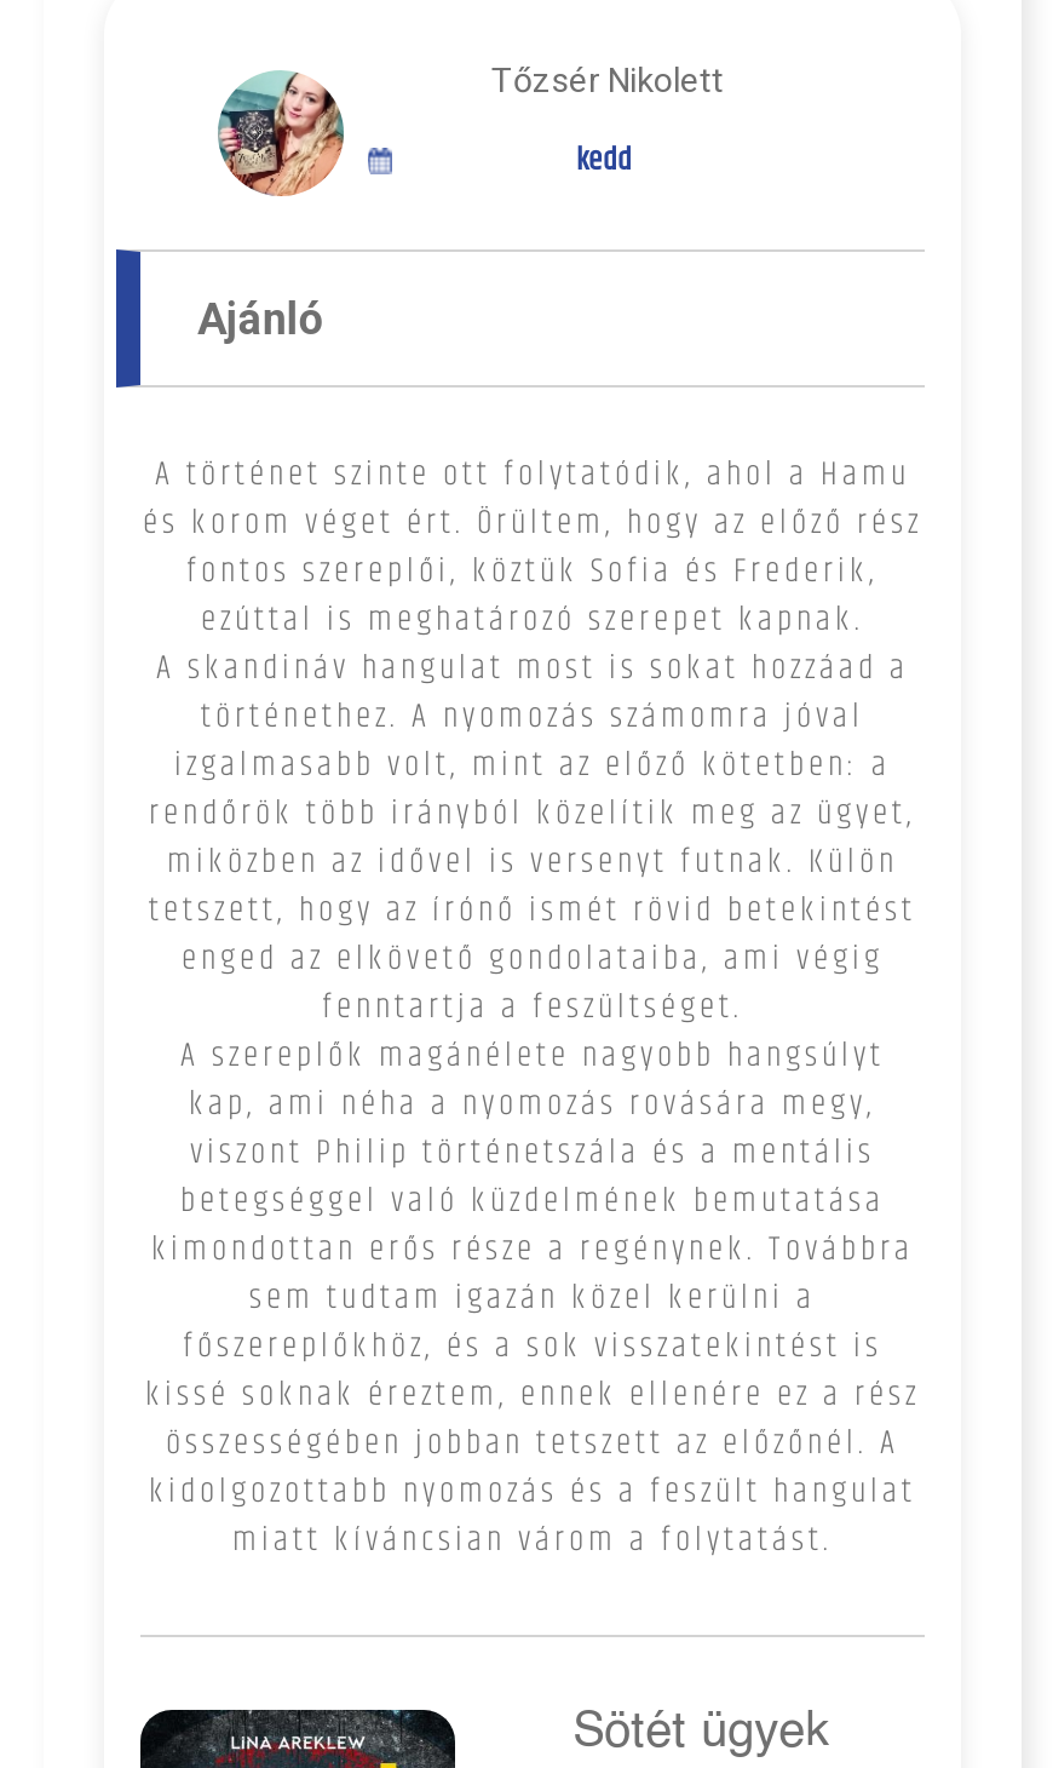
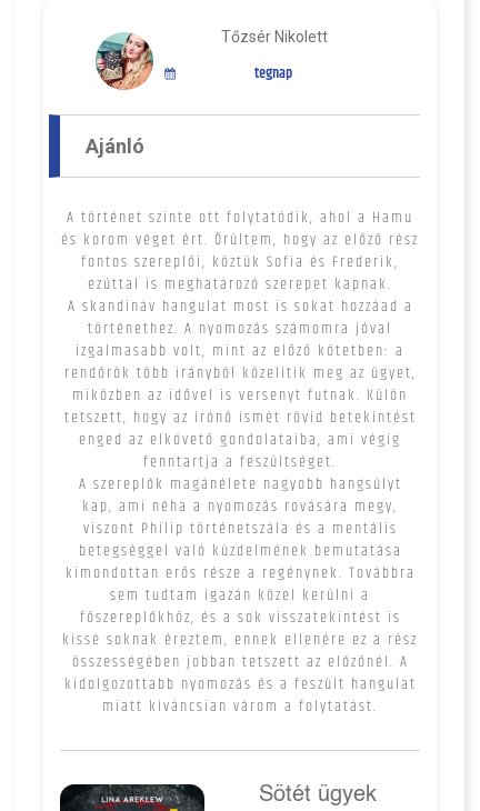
- kedd
+ tegnap
